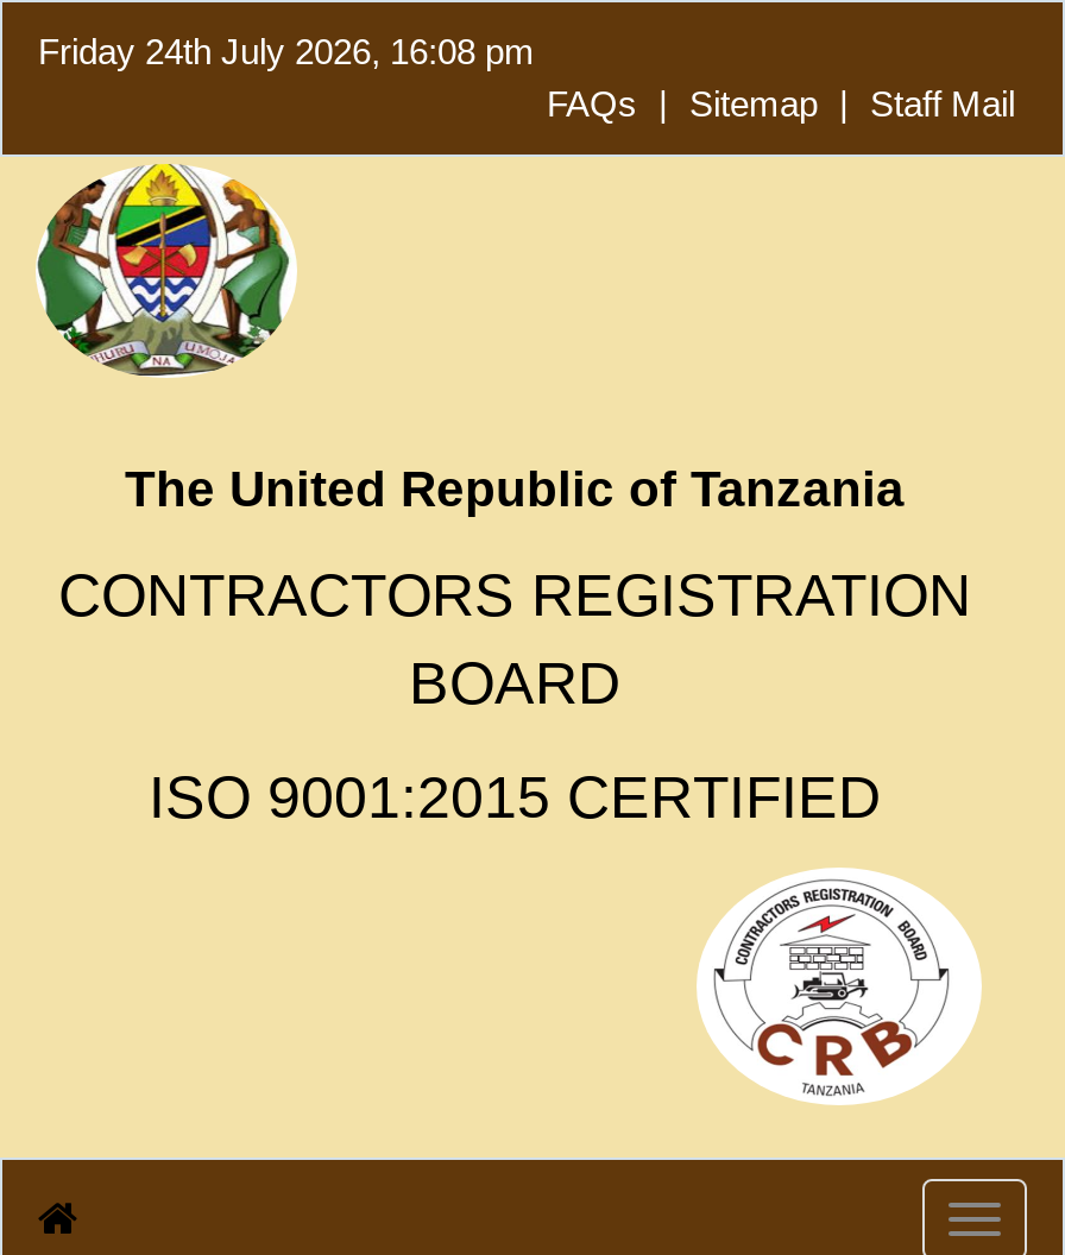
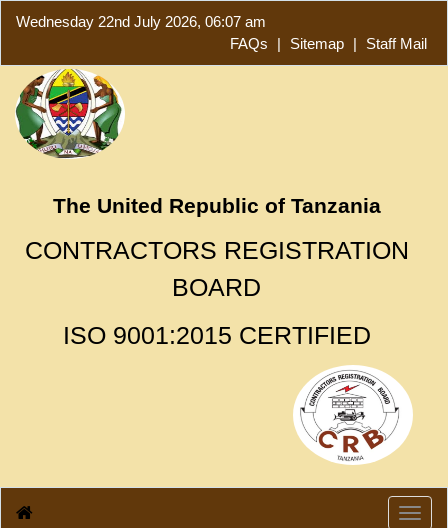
- Friday 24th July 2026, 16:08 pm
+ Wednesday 22nd July 2026, 06:07 am
